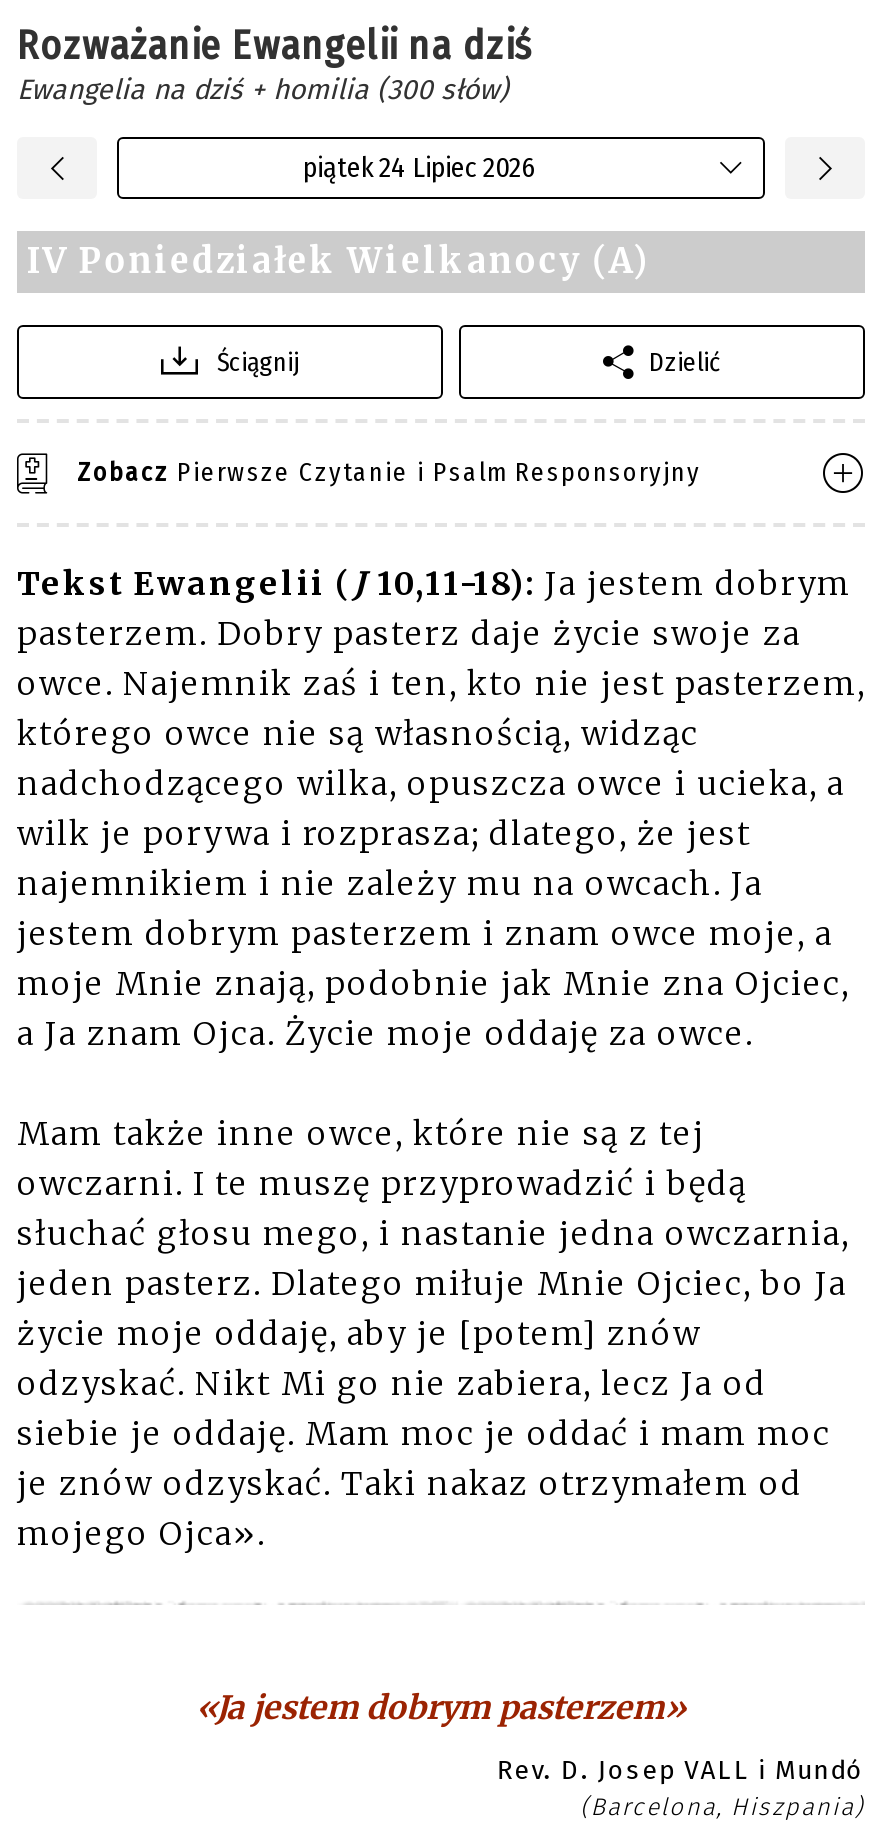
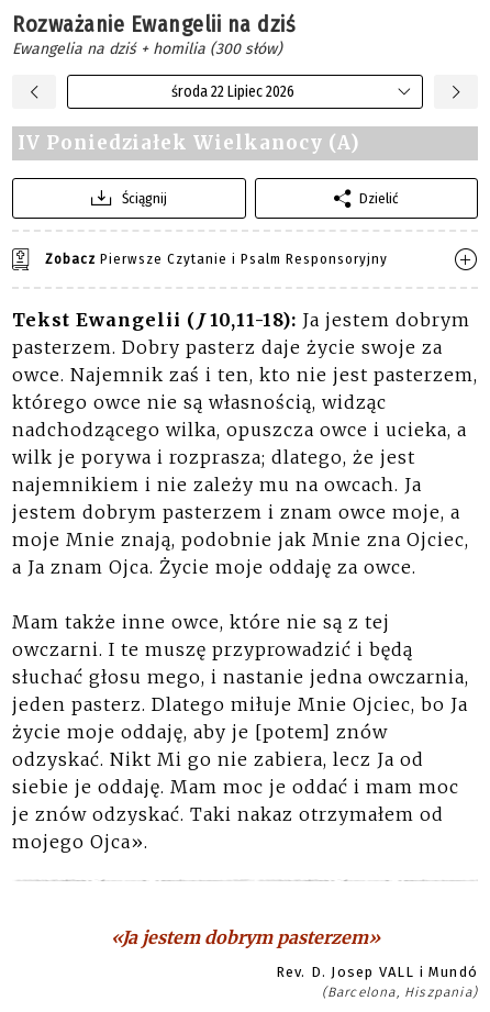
- piątek 24 Lipiec 2026
+ środa 22 Lipiec 2026
